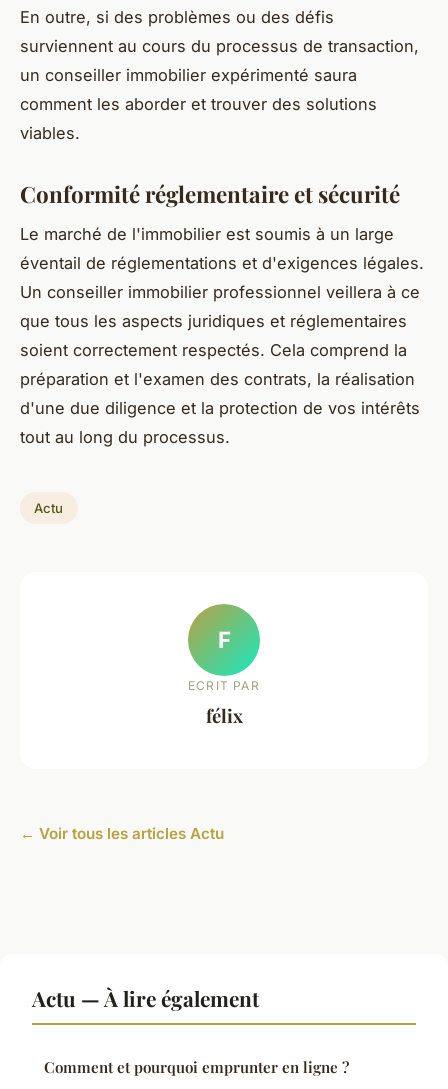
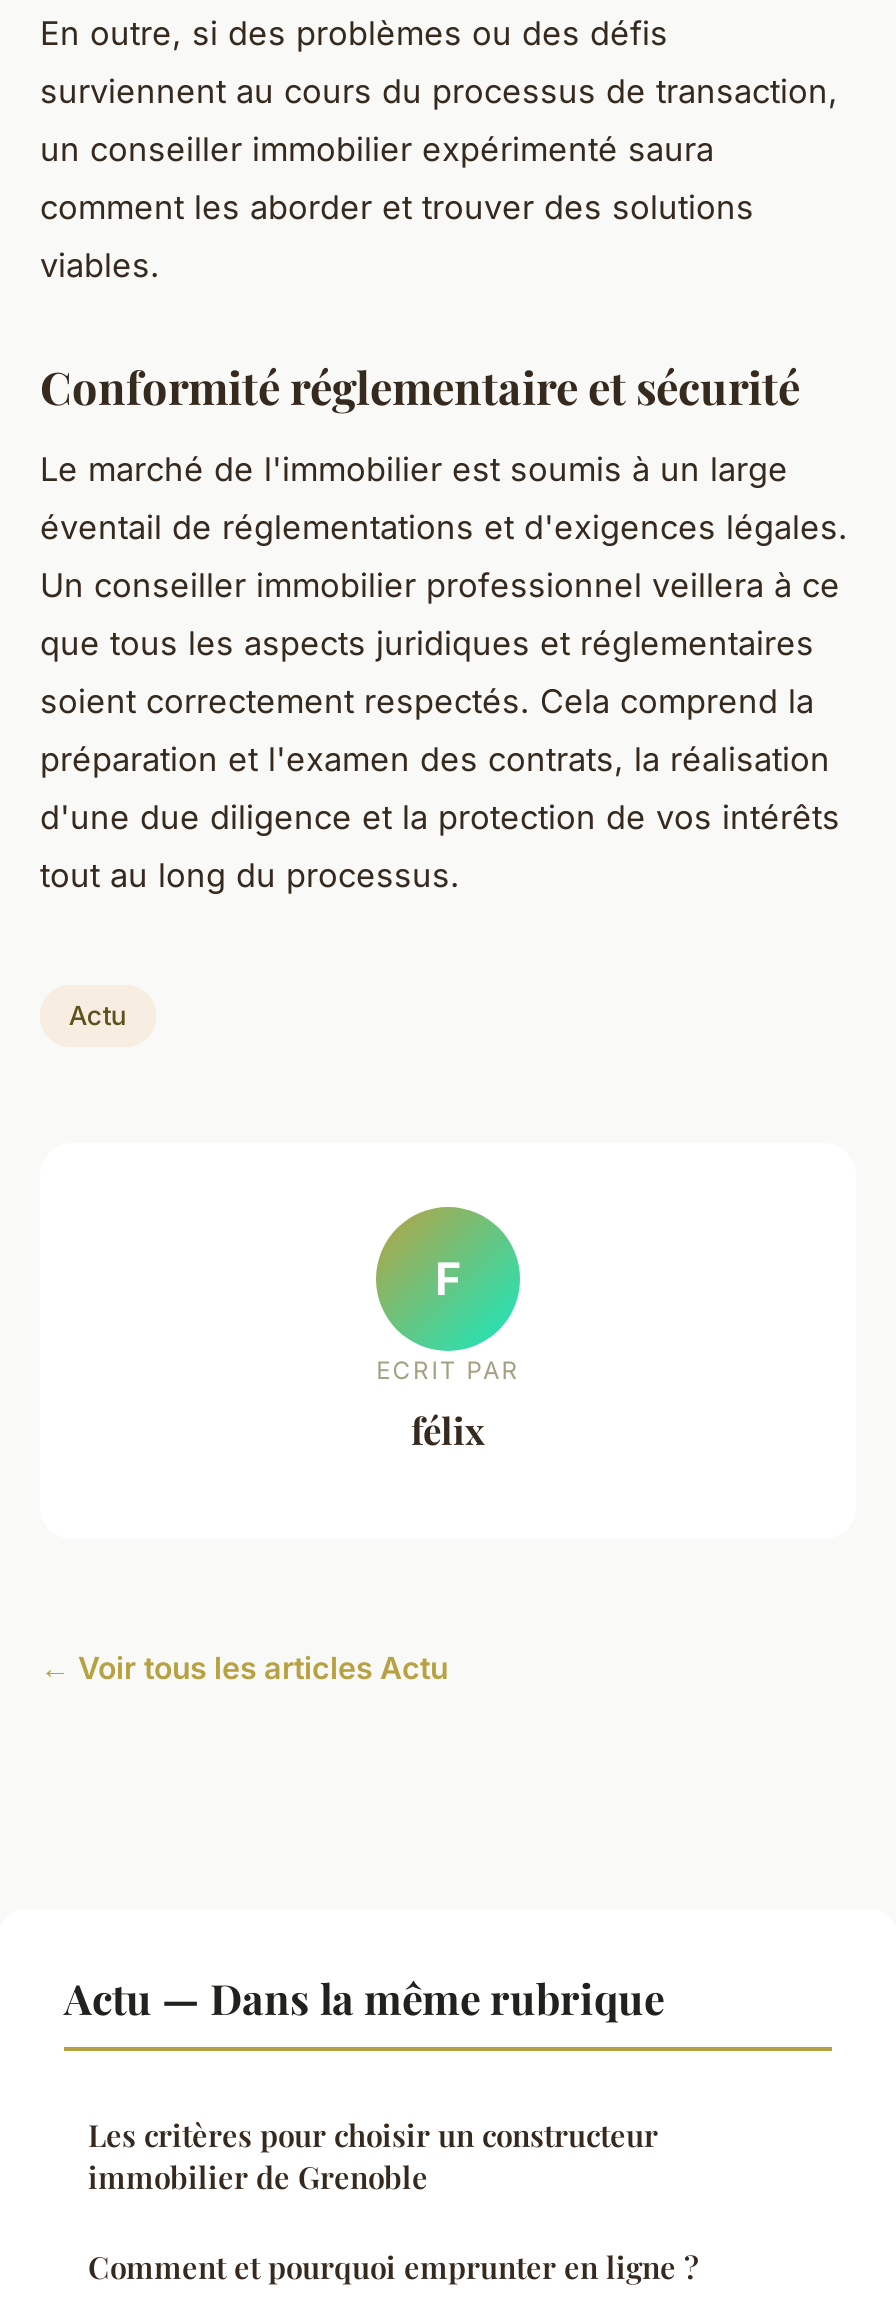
- Actu — À lire également
+ Actu — Dans la même rubrique
+ Les critères pour choisir un constructeur
+ immobilier de Grenoble
